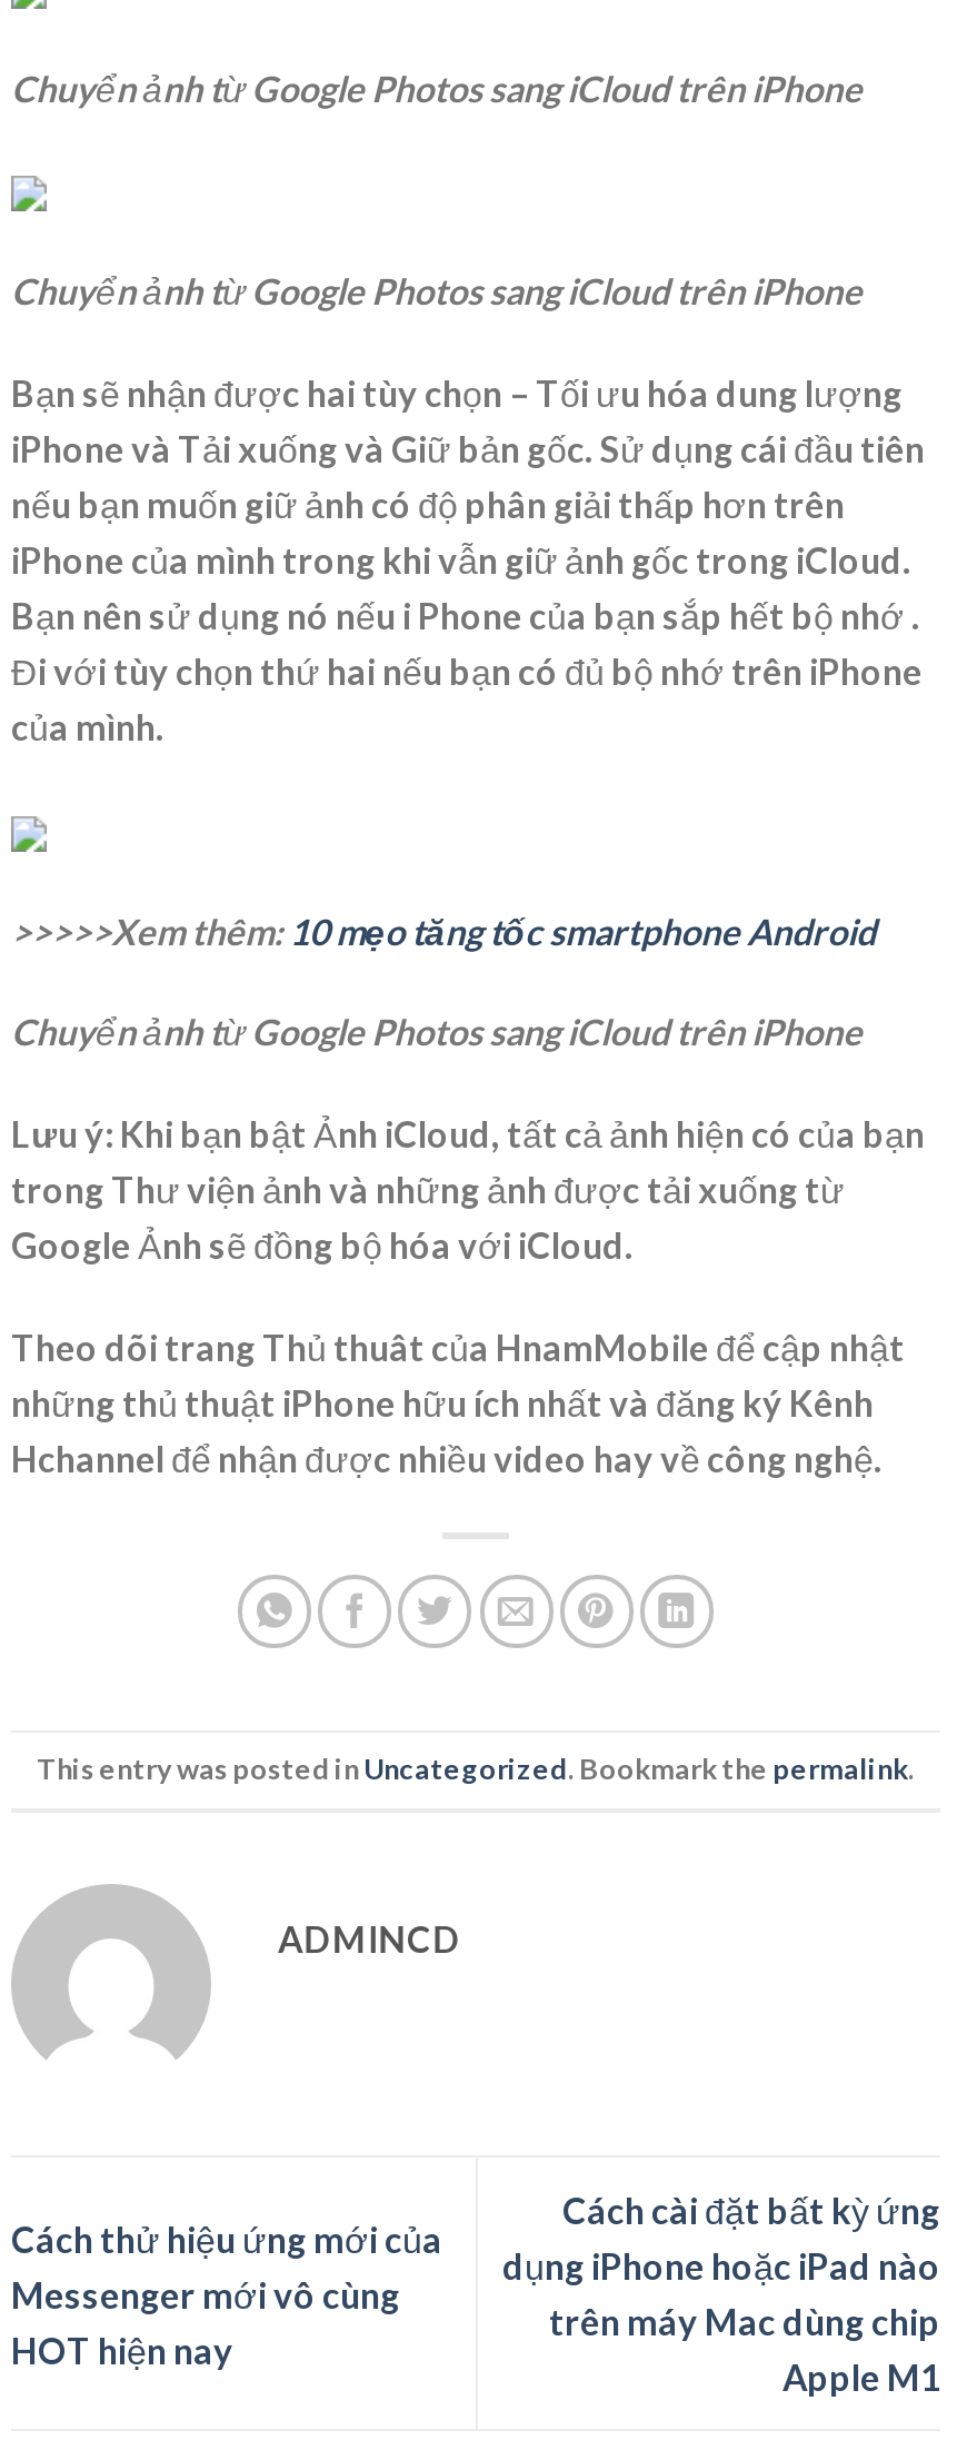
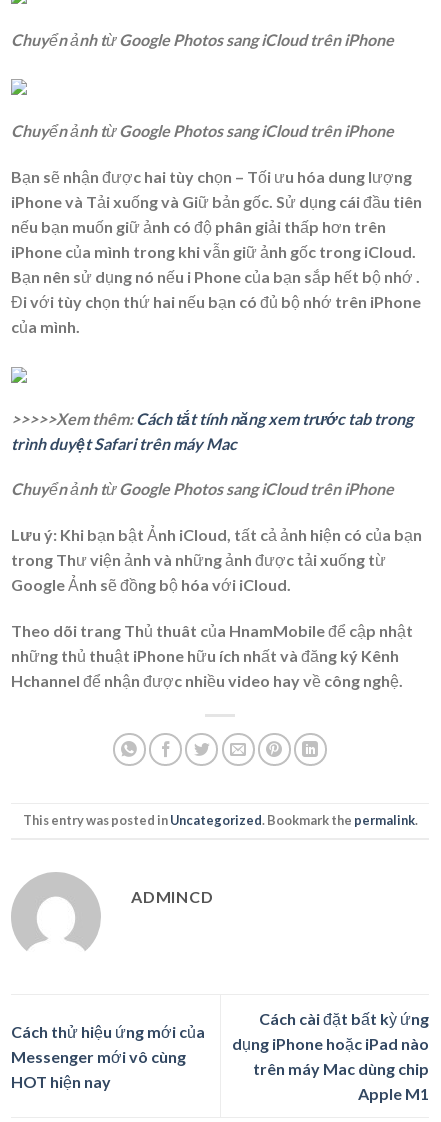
- >>>>>Xem thêm: 10 mẹo tăng tốc smartphone Android
+ >>>>>Xem thêm: Cách tắt tính năng xem trước tab trong
+ trình duyệt Safari trên máy Mac
